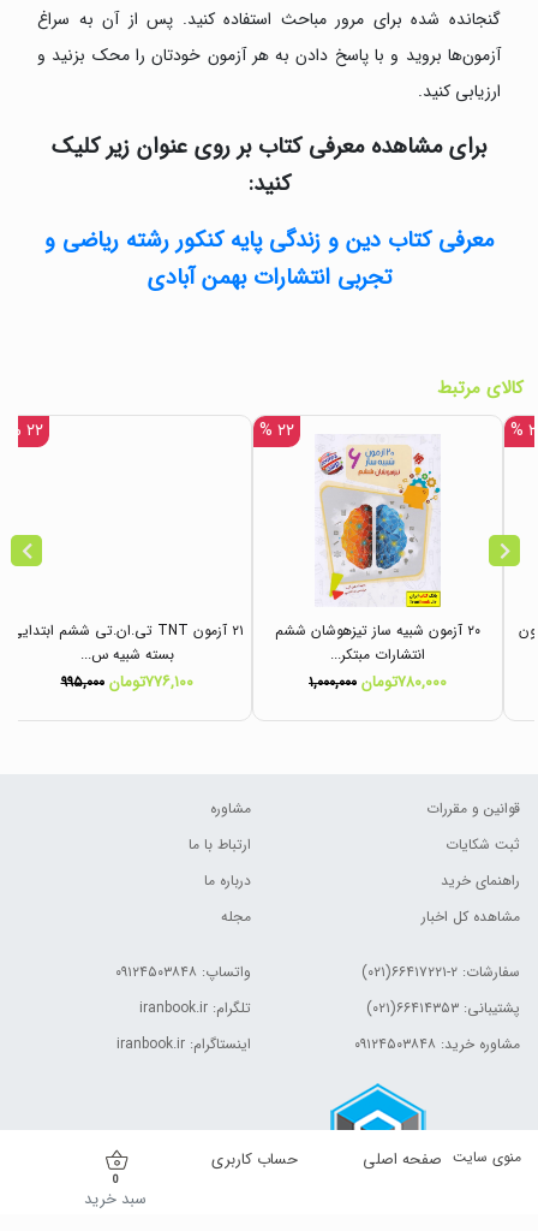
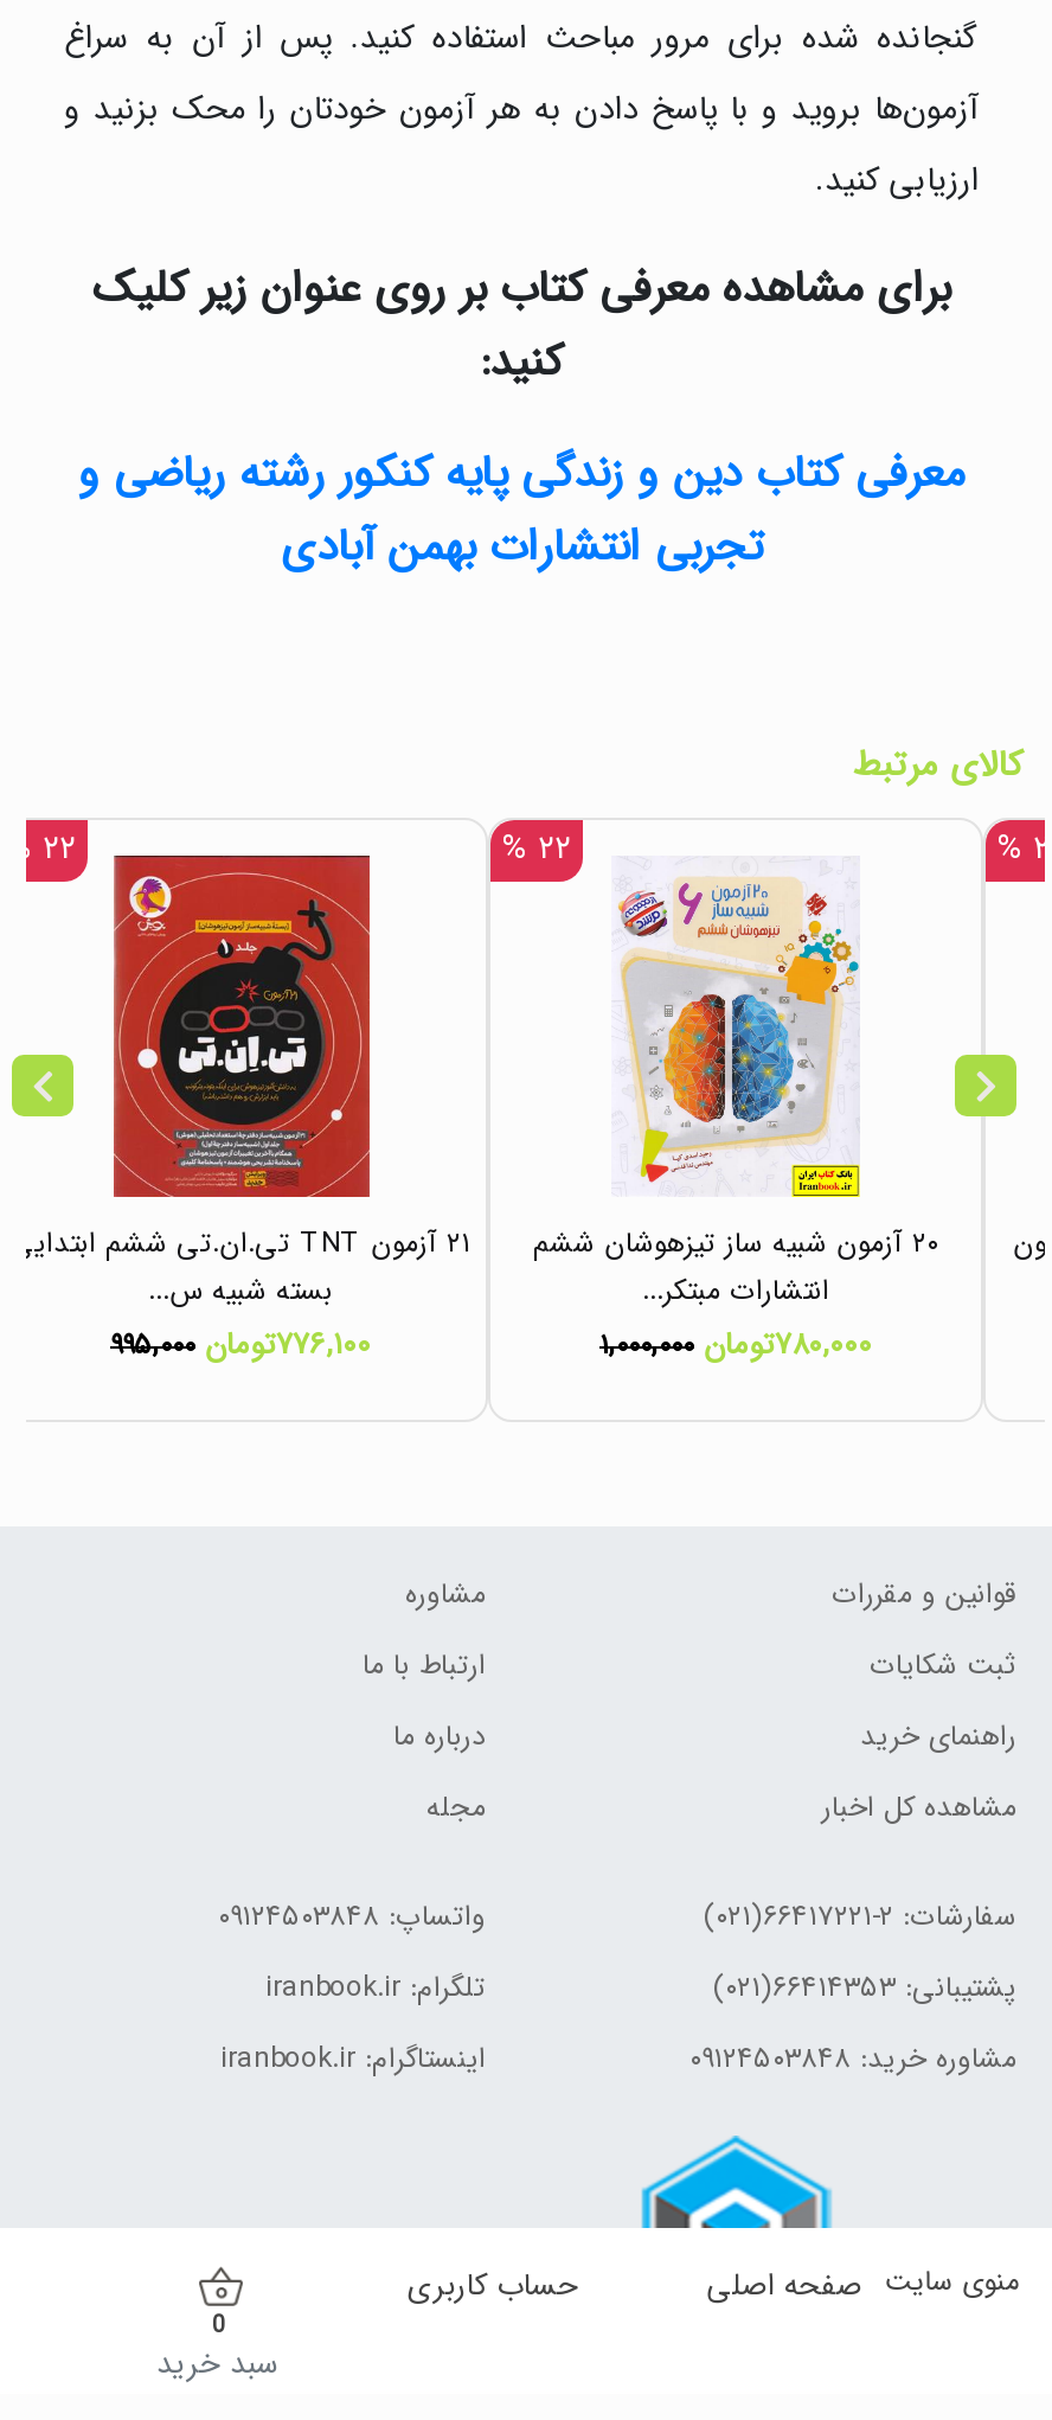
+ [image]
